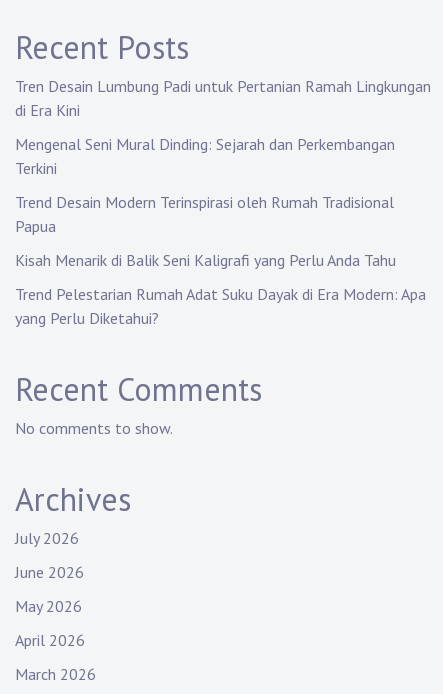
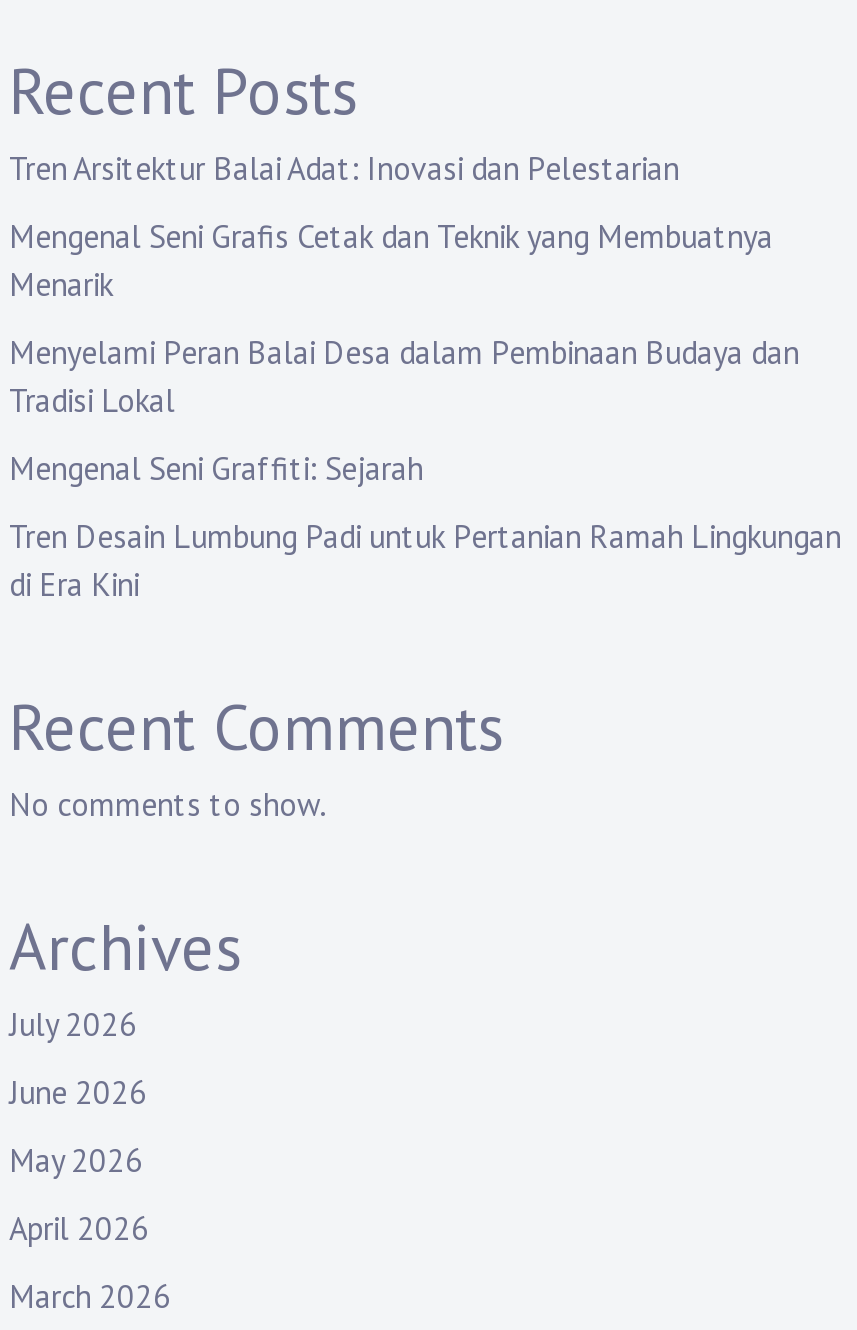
+ Tren Arsitektur Balai Adat: Inovasi dan Pelestarian
+ Mengenal Seni Grafis Cetak dan Teknik yang Membuatnya
+ Menarik
+ Menyelami Peran Balai Desa dalam Pembinaan Budaya dan
+ Tradisi Lokal
+ Mengenal Seni Graffiti: Sejarah

moved down: Tren Desain Lumbung Padi untuk Pertanian Ramah Lingkungan | di Era Kini

- Mengenal Seni Mural Dinding: Sejarah dan Perkembangan
- Terkini
- Trend Desain Modern Terinspirasi oleh Rumah Tradisional
- Papua
- Kisah Menarik di Balik Seni Kaligrafi yang Perlu Anda Tahu
- Trend Pelestarian Rumah Adat Suku Dayak di Era Modern: Apa
- yang Perlu Diketahui?
